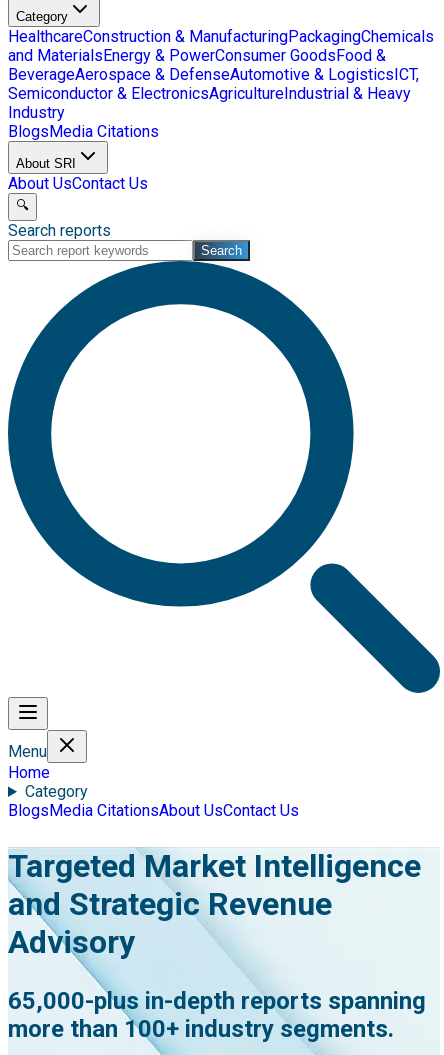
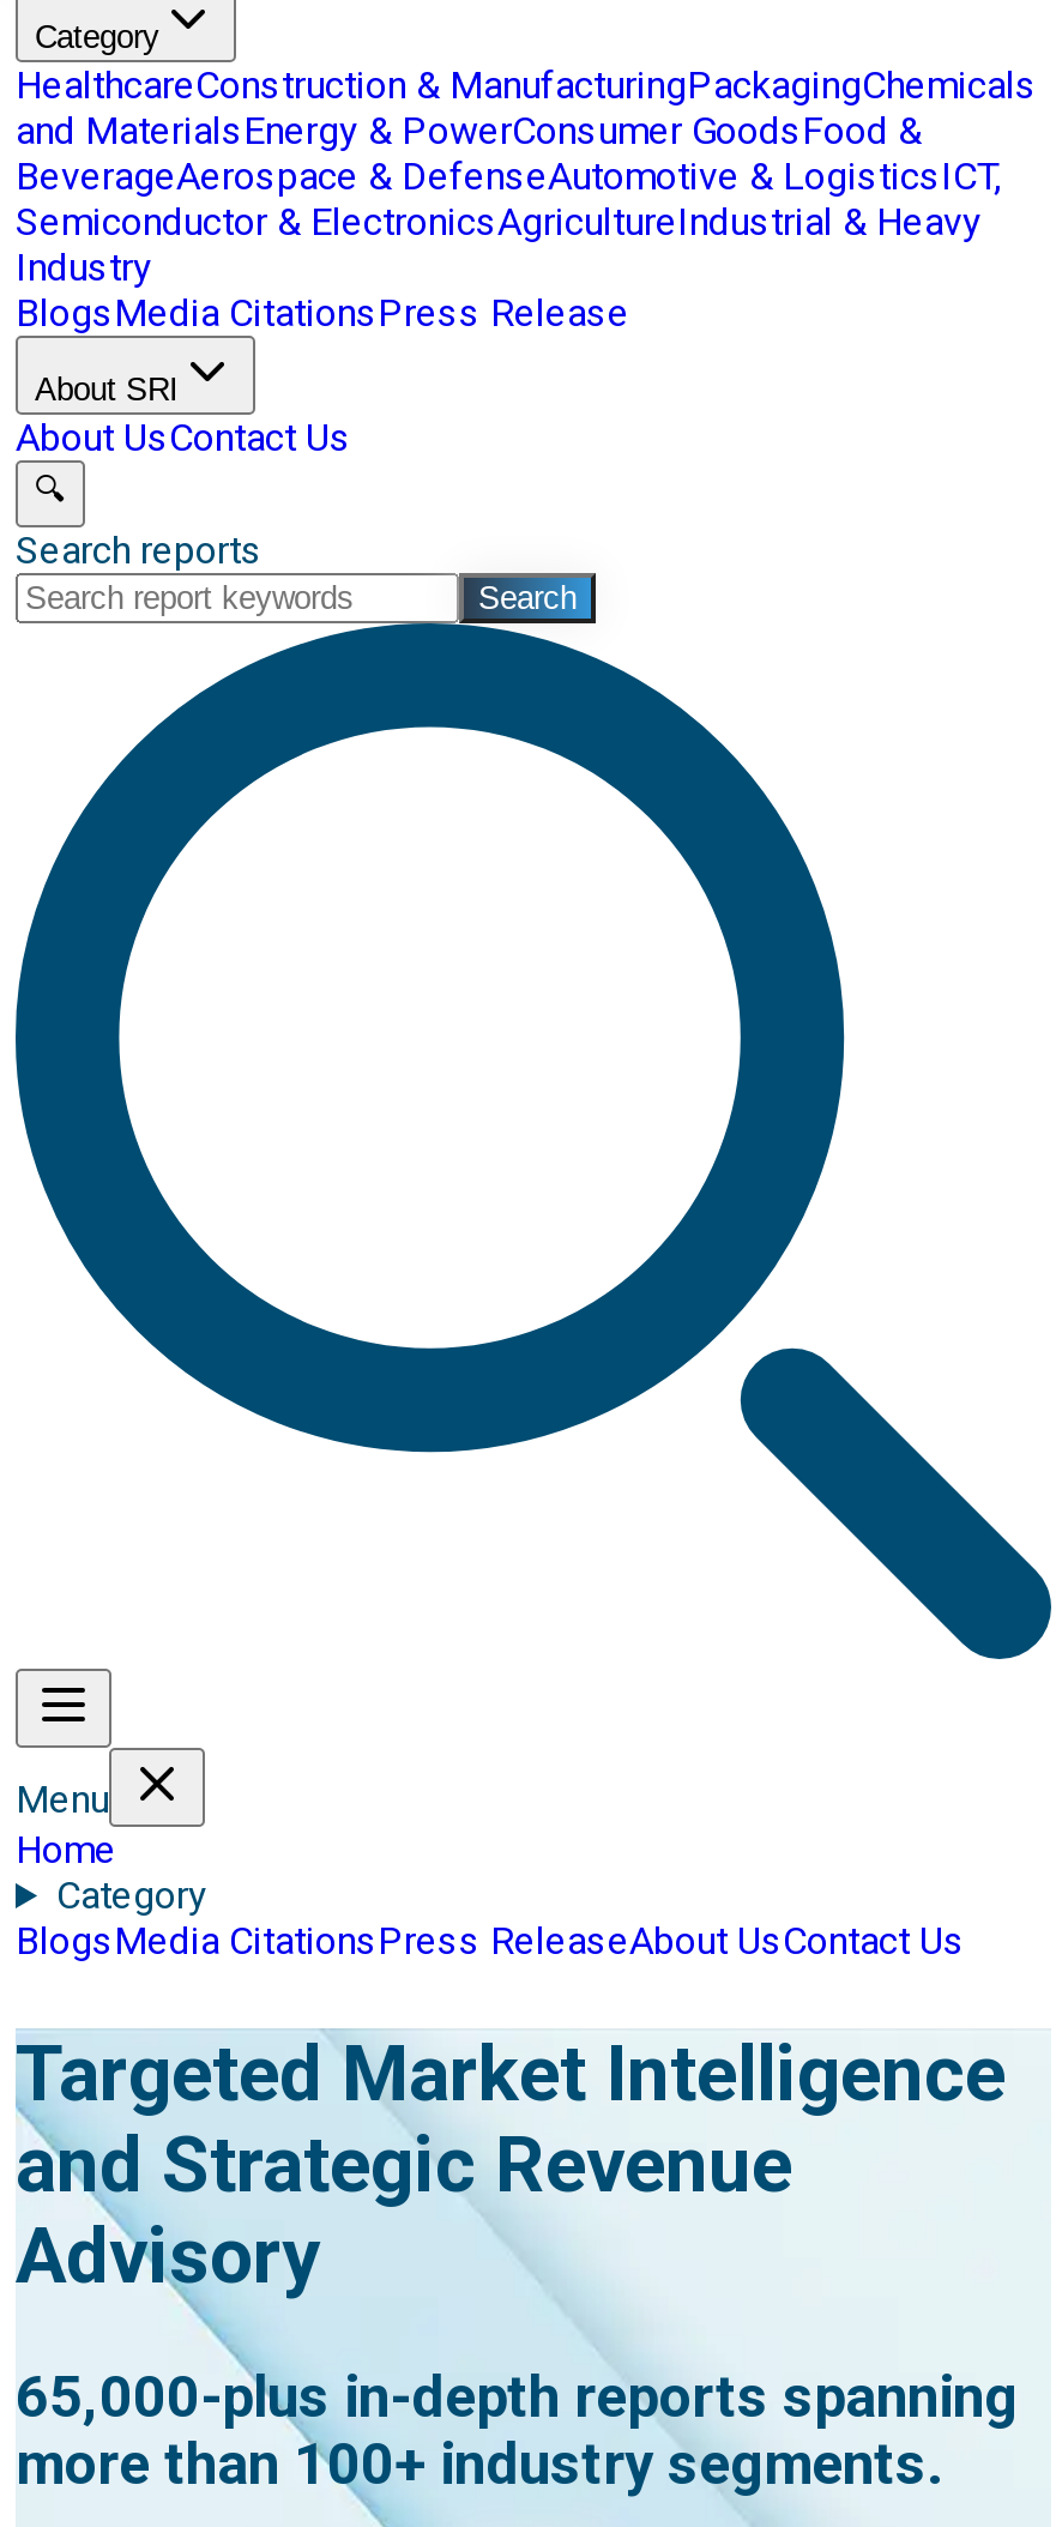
- BlogsMedia Citations
+ Blogs Media Citations Press Release

- BlogsMedia CitationsAbout UsContact Us
+ Blogs Media Citations Press ReleaseAbout UsContact Us
